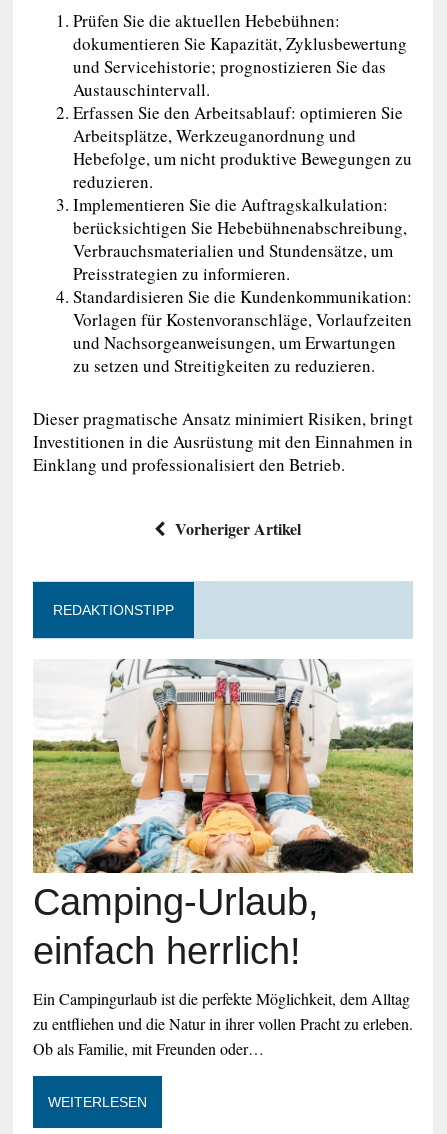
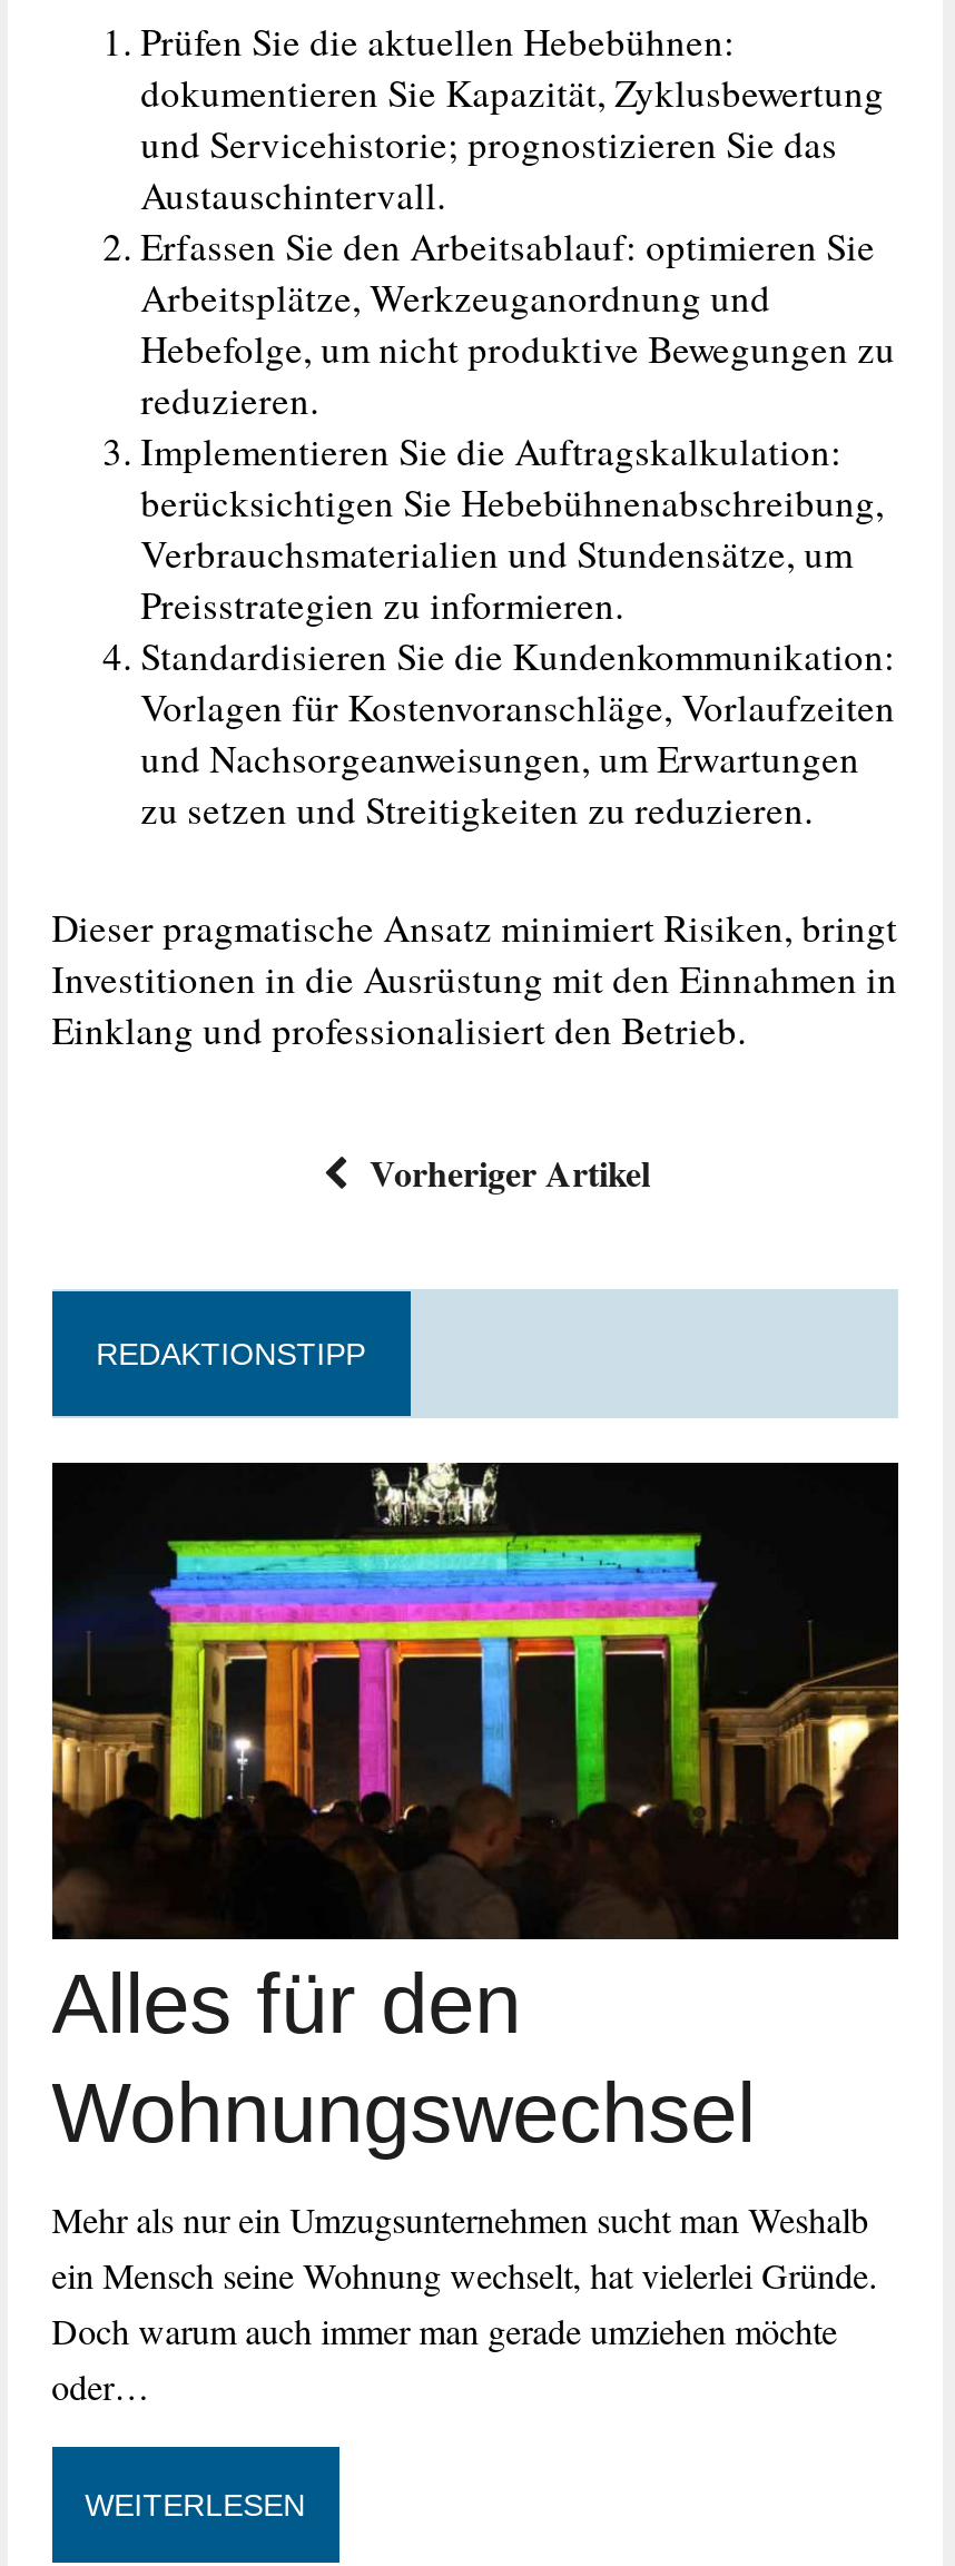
- [image]
- Camping-Urlaub,
- einfach herrlich!
- Ein Campingurlaub ist die perfekte Möglichkeit, dem Alltag
- zu entfliehen und die Natur in ihrer vollen Pracht zu erleben.
- Ob als Familie, mit Freunden oder…
+ [image]
+ Alles für den
+ Wohnungswechsel
+ Mehr als nur ein Umzugsunternehmen sucht man Weshalb
+ ein Mensch seine Wohnung wechselt, hat vielerlei Gründe.
+ Doch warum auch immer man gerade umziehen möchte
+ oder…
